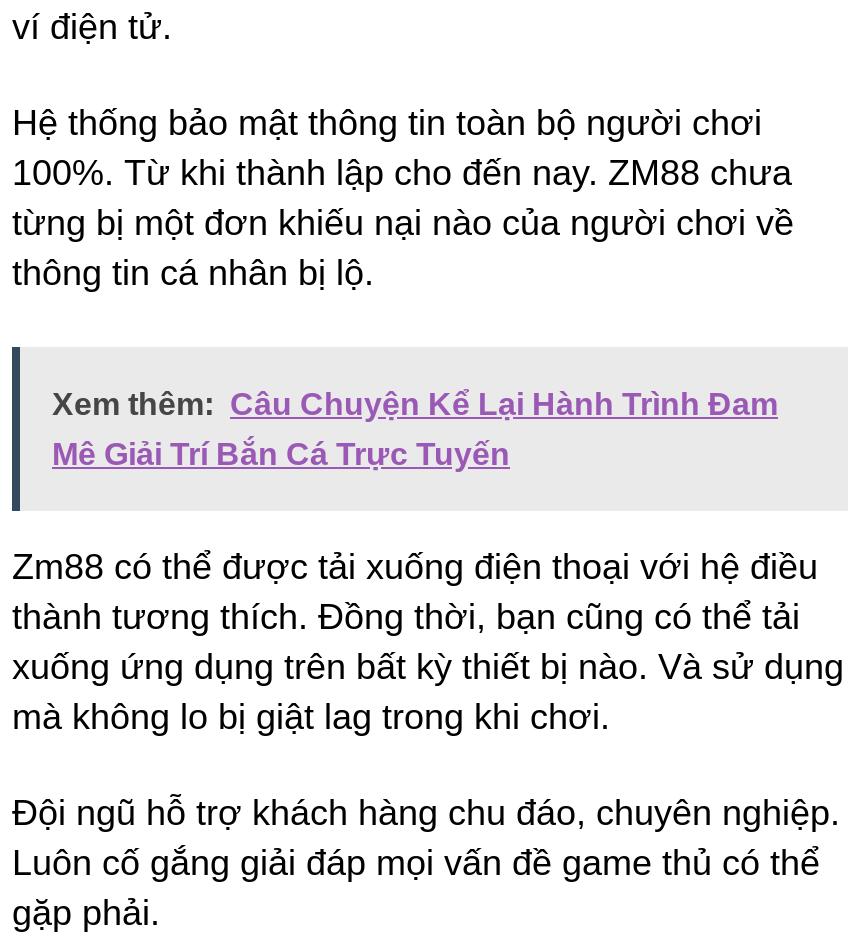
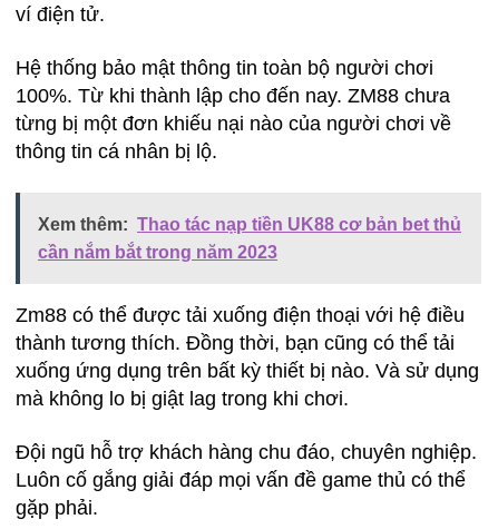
- Xem thêm: Câu Chuyện Kể Lại Hành Trình Đam
+ Xem thêm: Thao tác nạp tiền UK88 cơ bản bet thủ

- Mê Giải Trí Bắn Cá Trực Tuyến
+ cần nắm bắt trong năm 2023
